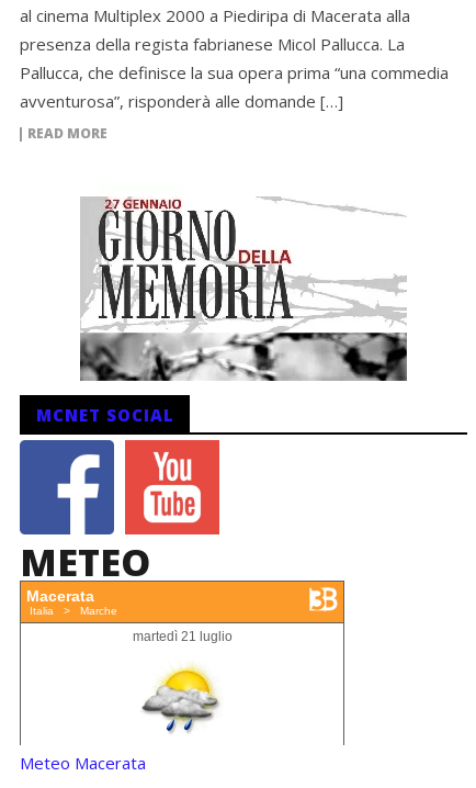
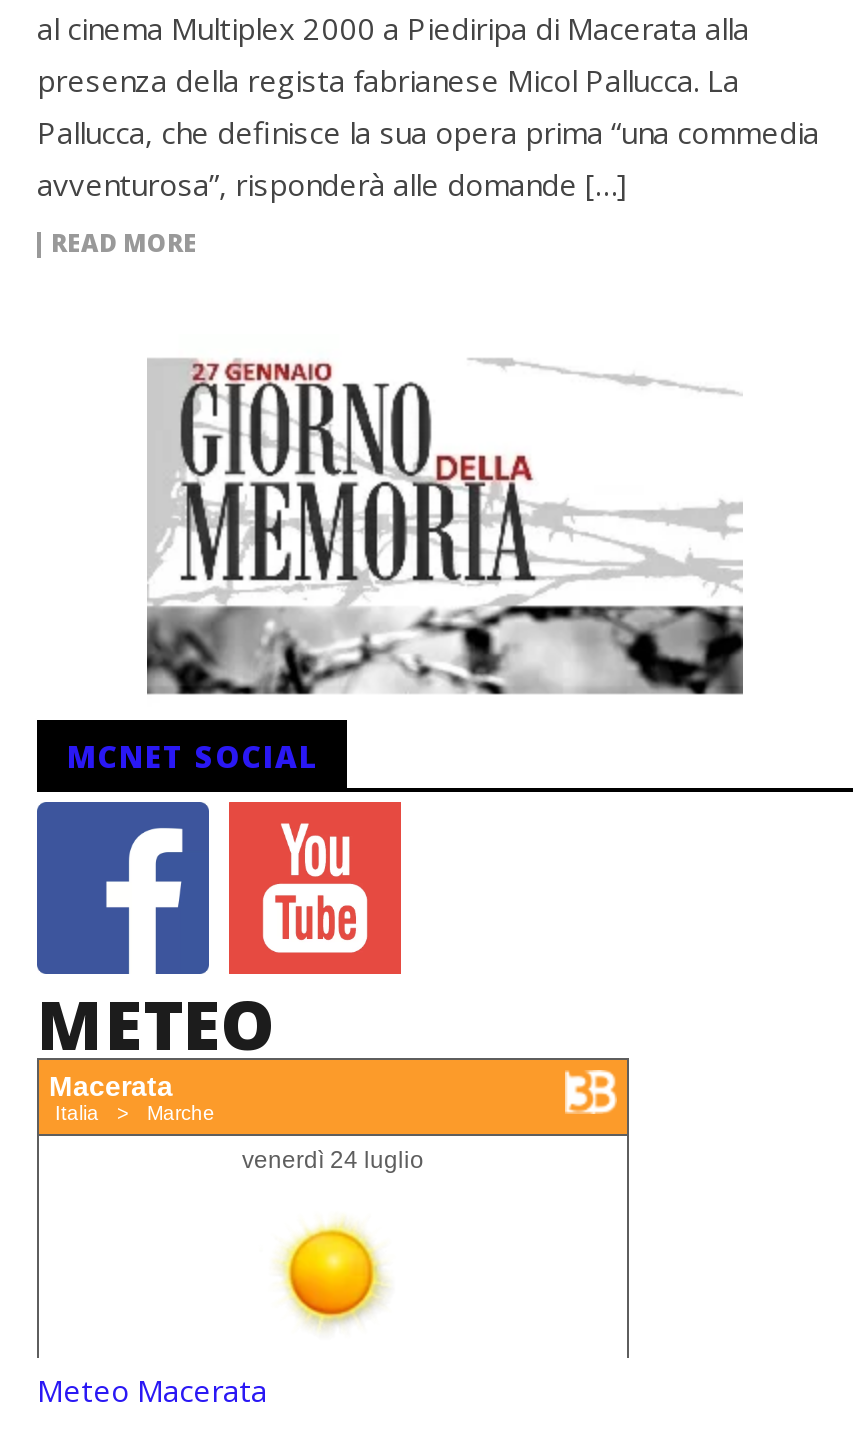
- [image]
+ [image]
